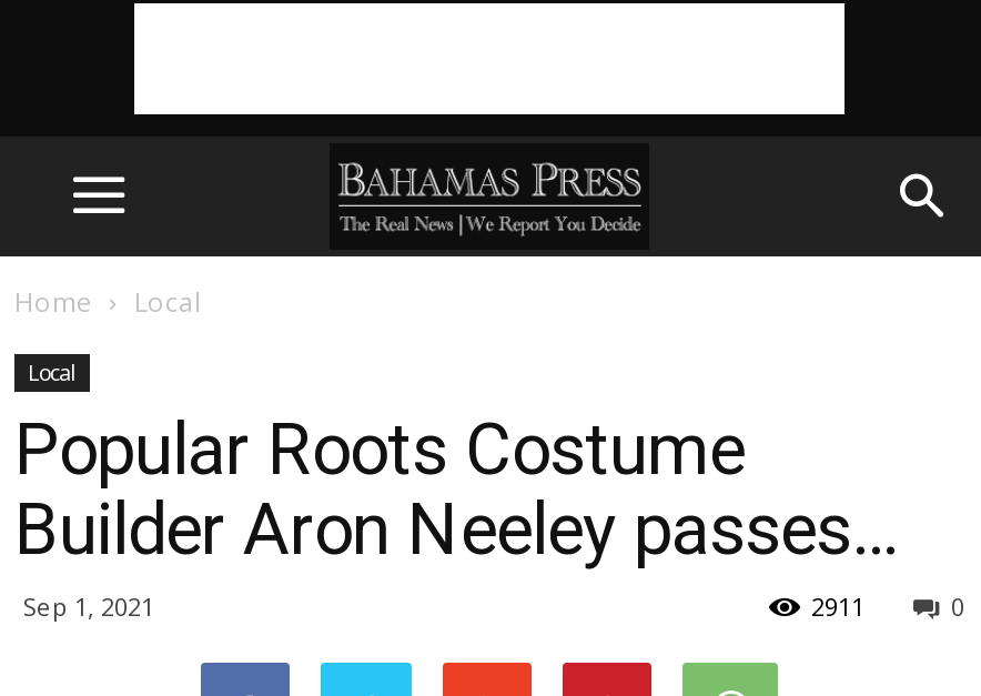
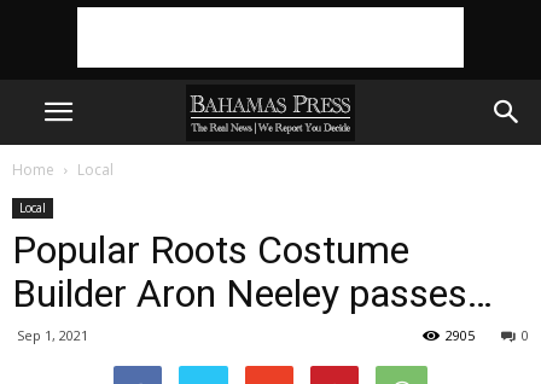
- 2911
+ 2905
